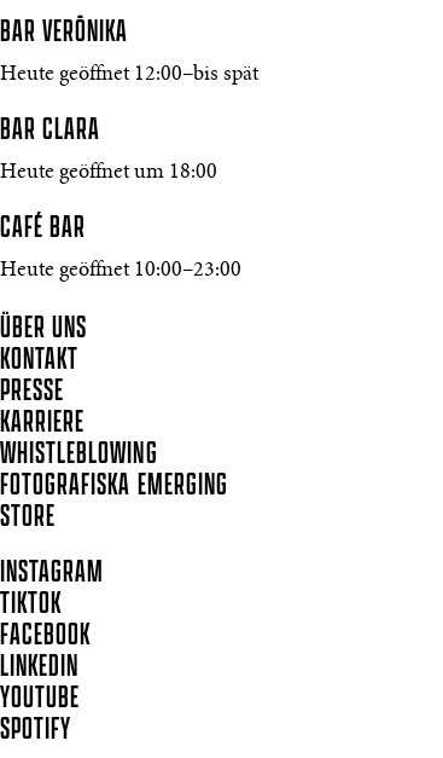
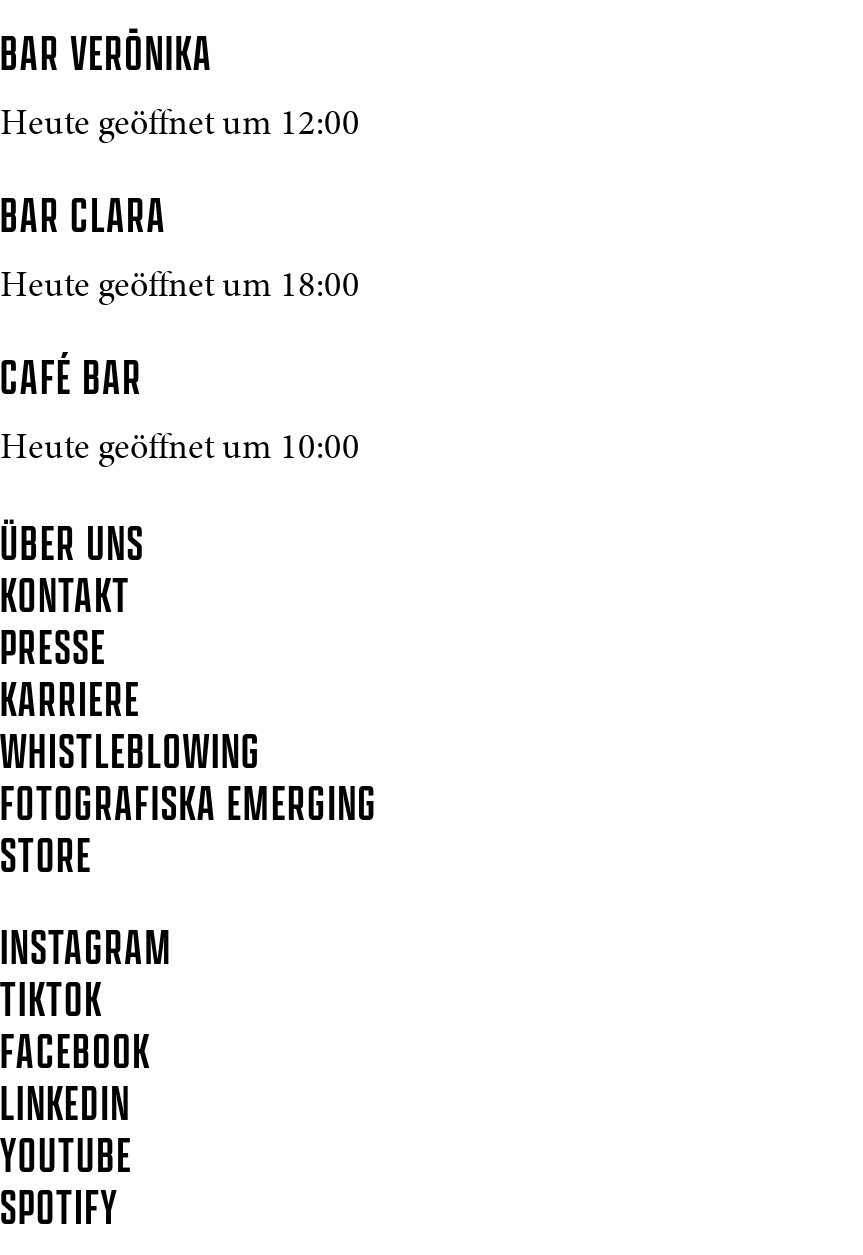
- Heute geöffnet 12:00–bis spät
+ Heute geöffnet um 12:00

- Heute geöffnet 10:00–23:00
+ Heute geöffnet um 10:00
